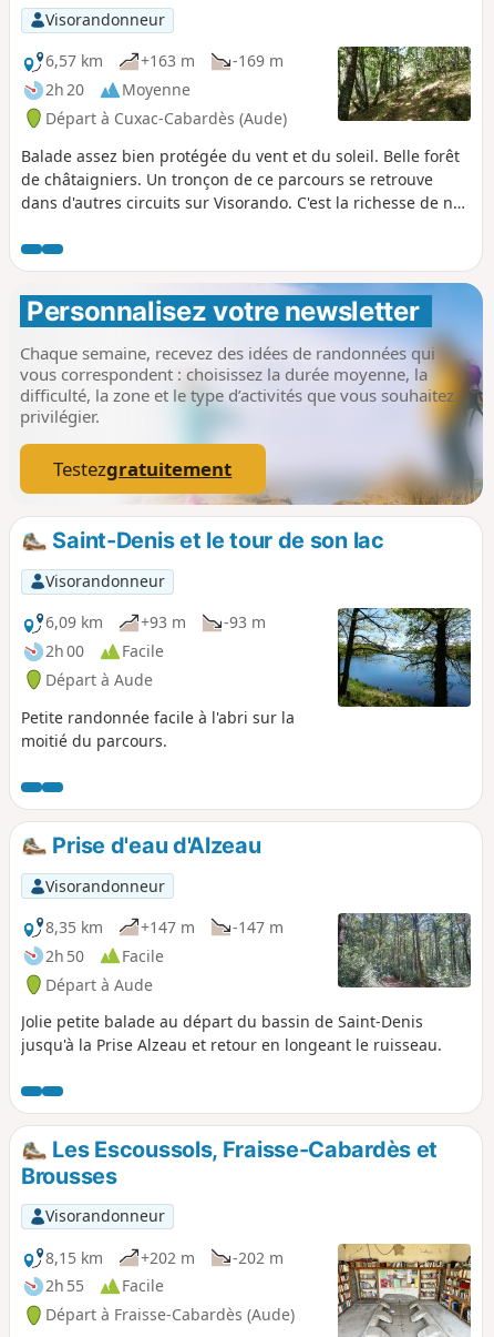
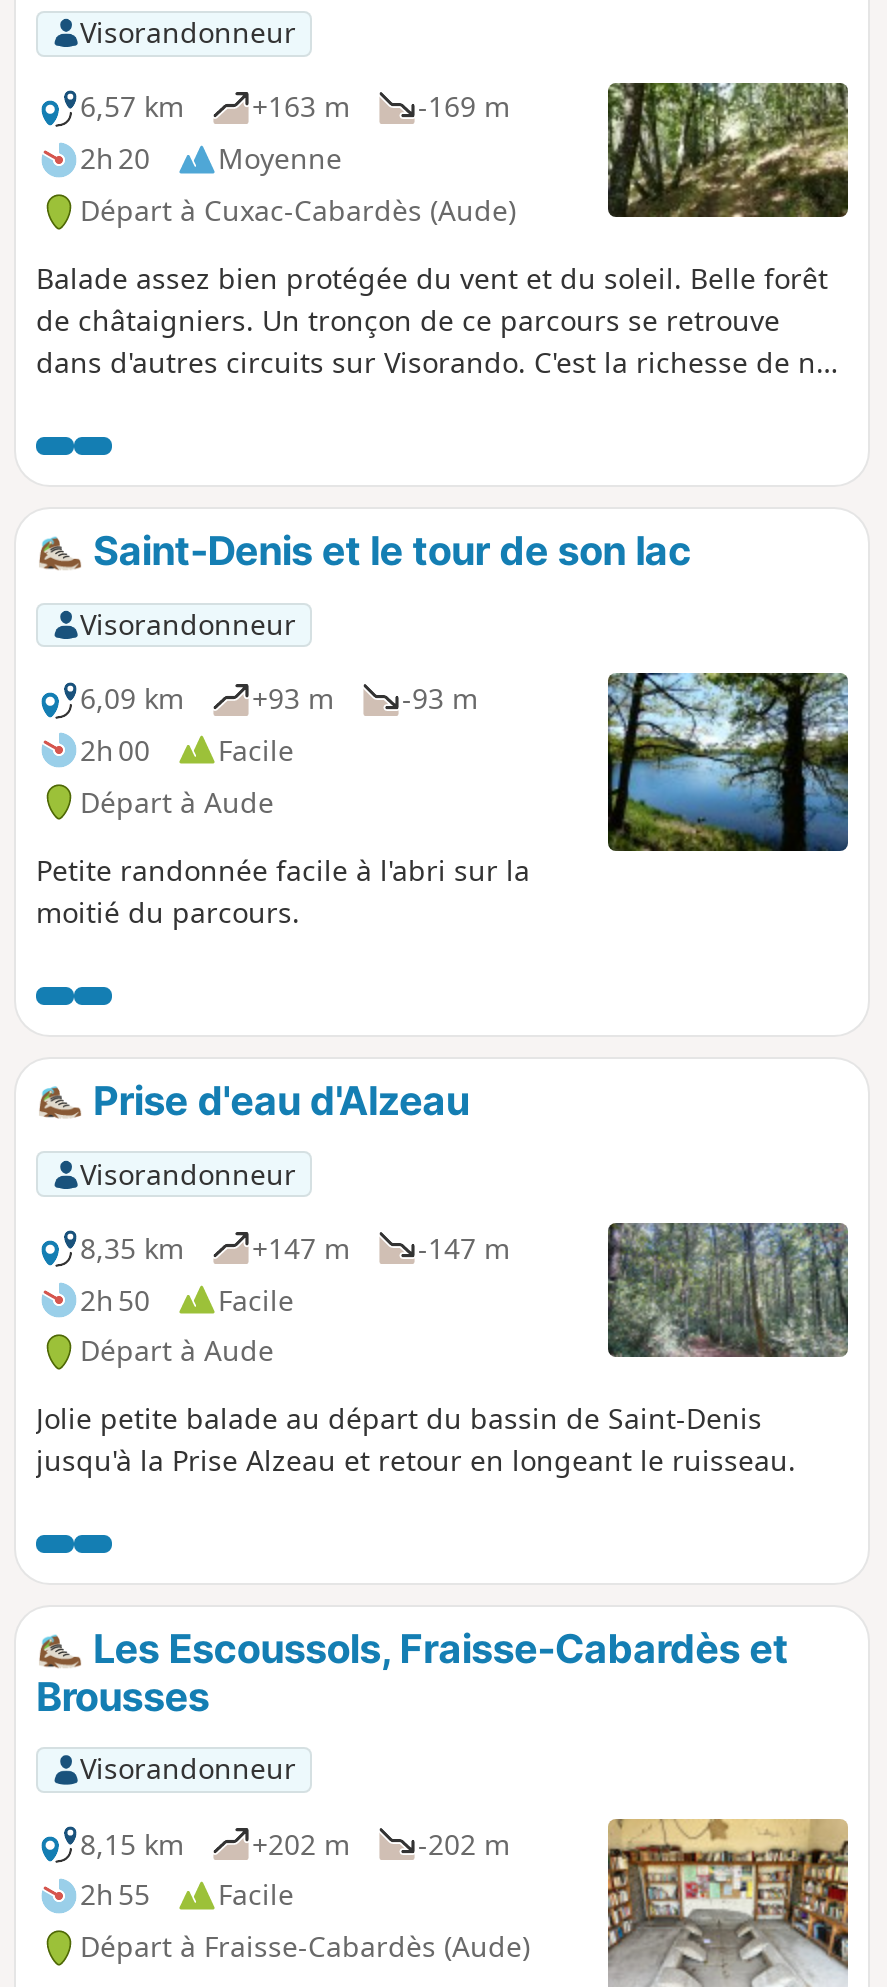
- [image]
- Personnalisez votre newsletter
- Chaque semaine, recevez des idées de randonnées qui
- vous correspondent : choisissez la durée moyenne, la
- difficulté, la zone et le type d’activités que vous souhaitez
- privilégier.
- Testezgratuitement
